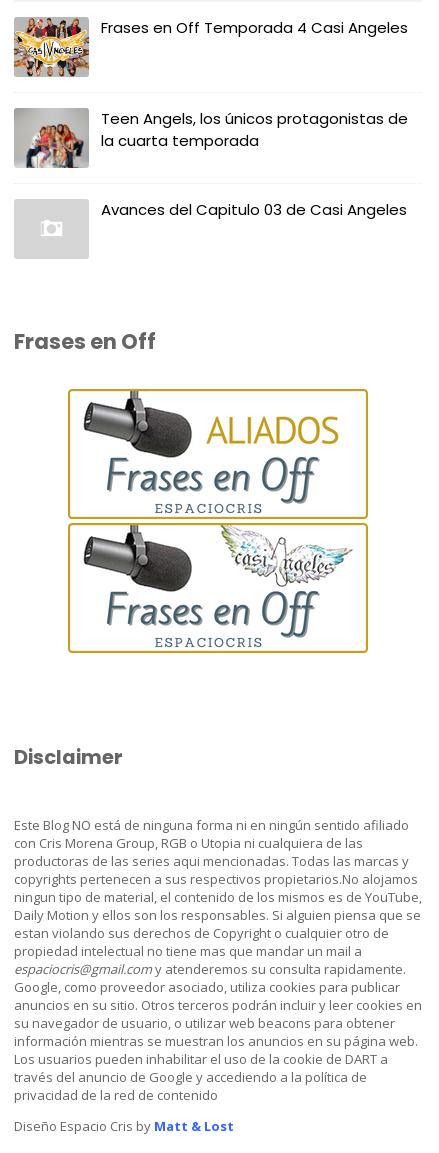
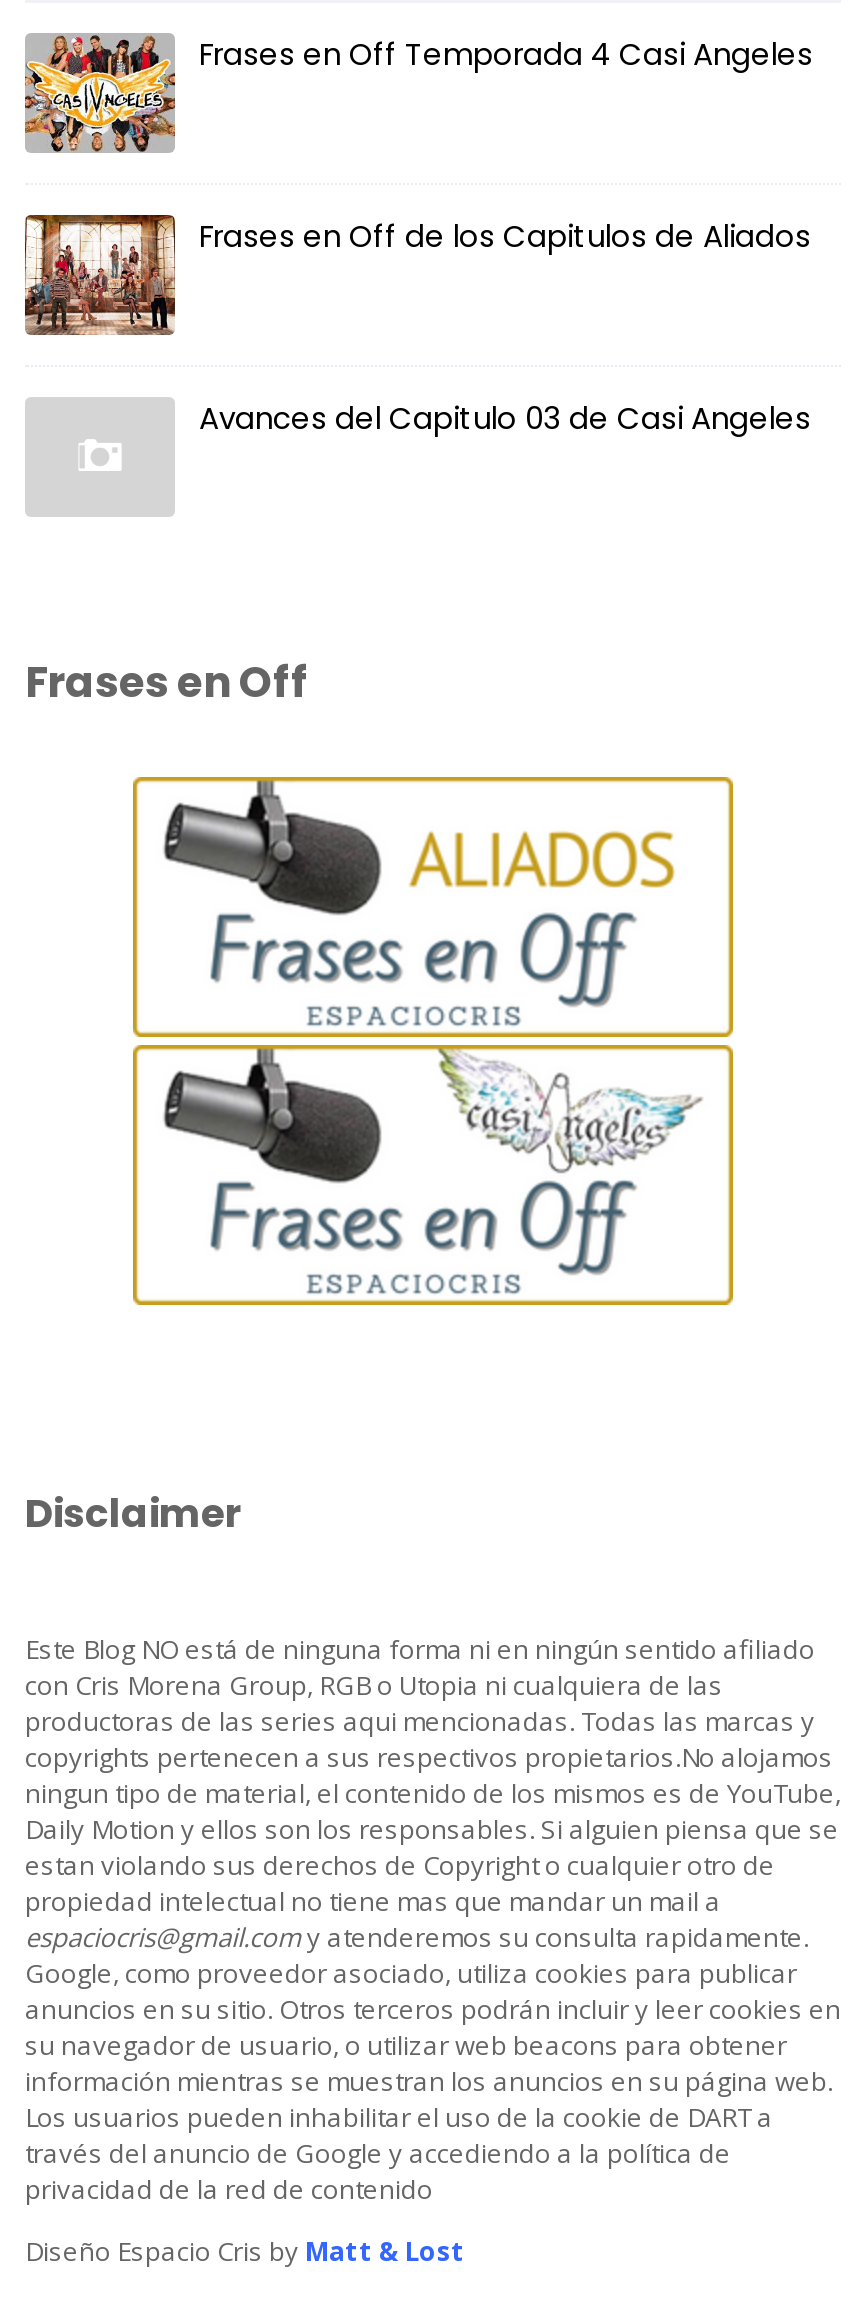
- [image]
- Teen Angels, los únicos protagonistas de
- la cuarta temporada
+ [image]
+ Frases en Off de los Capitulos de Aliados
